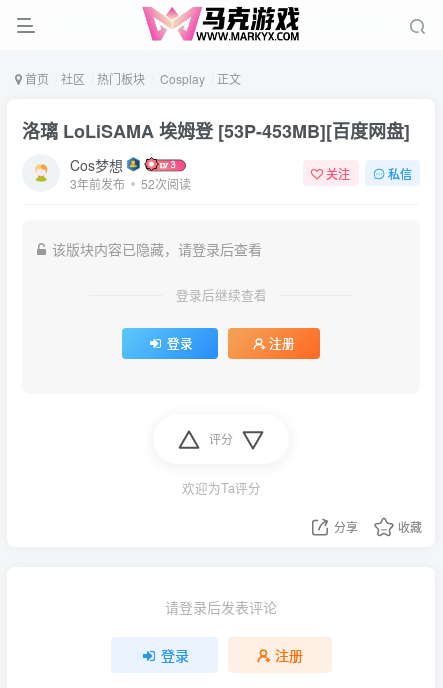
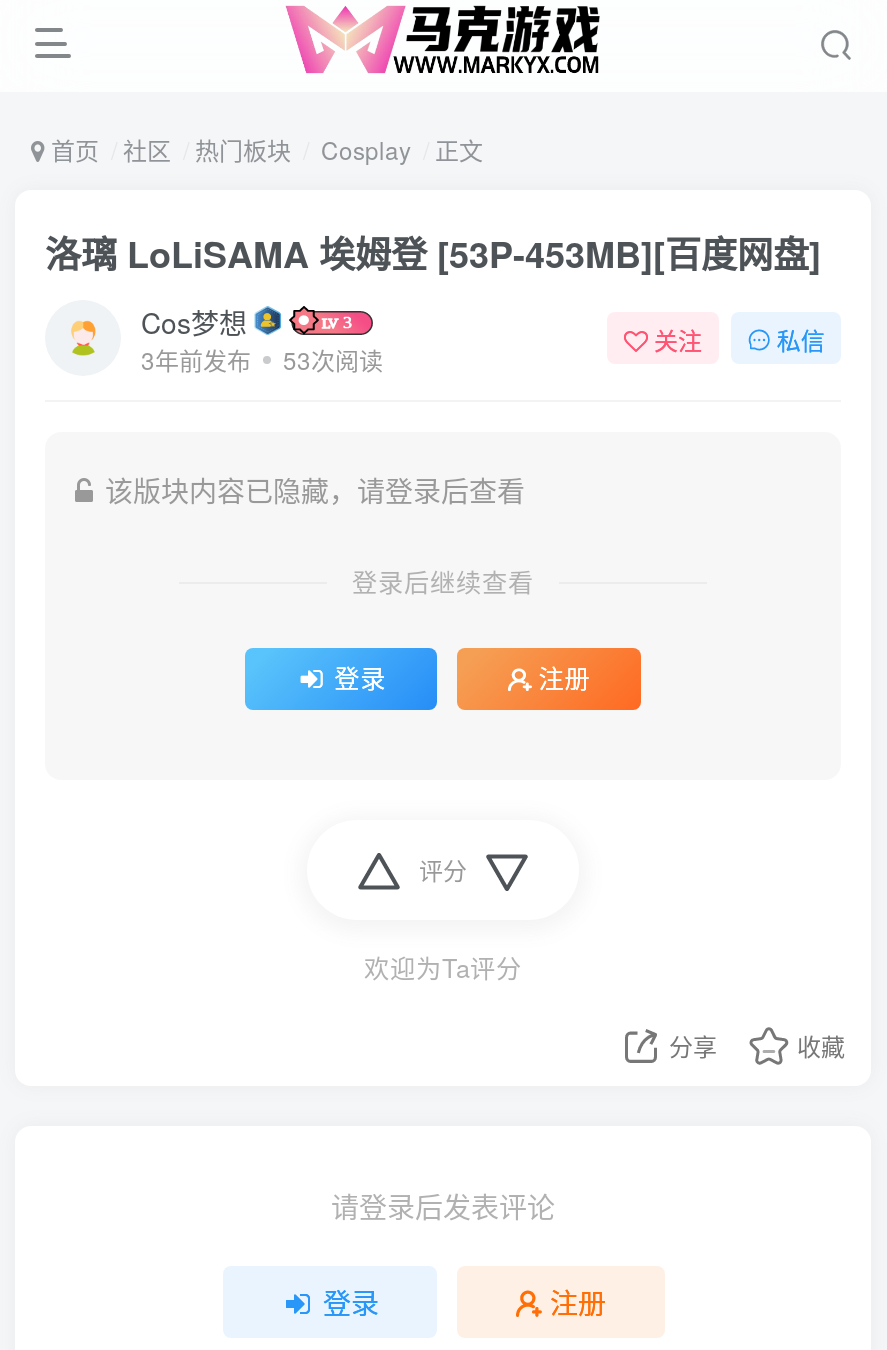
- 3年前发布 52次阅读
+ 3年前发布 53次阅读
